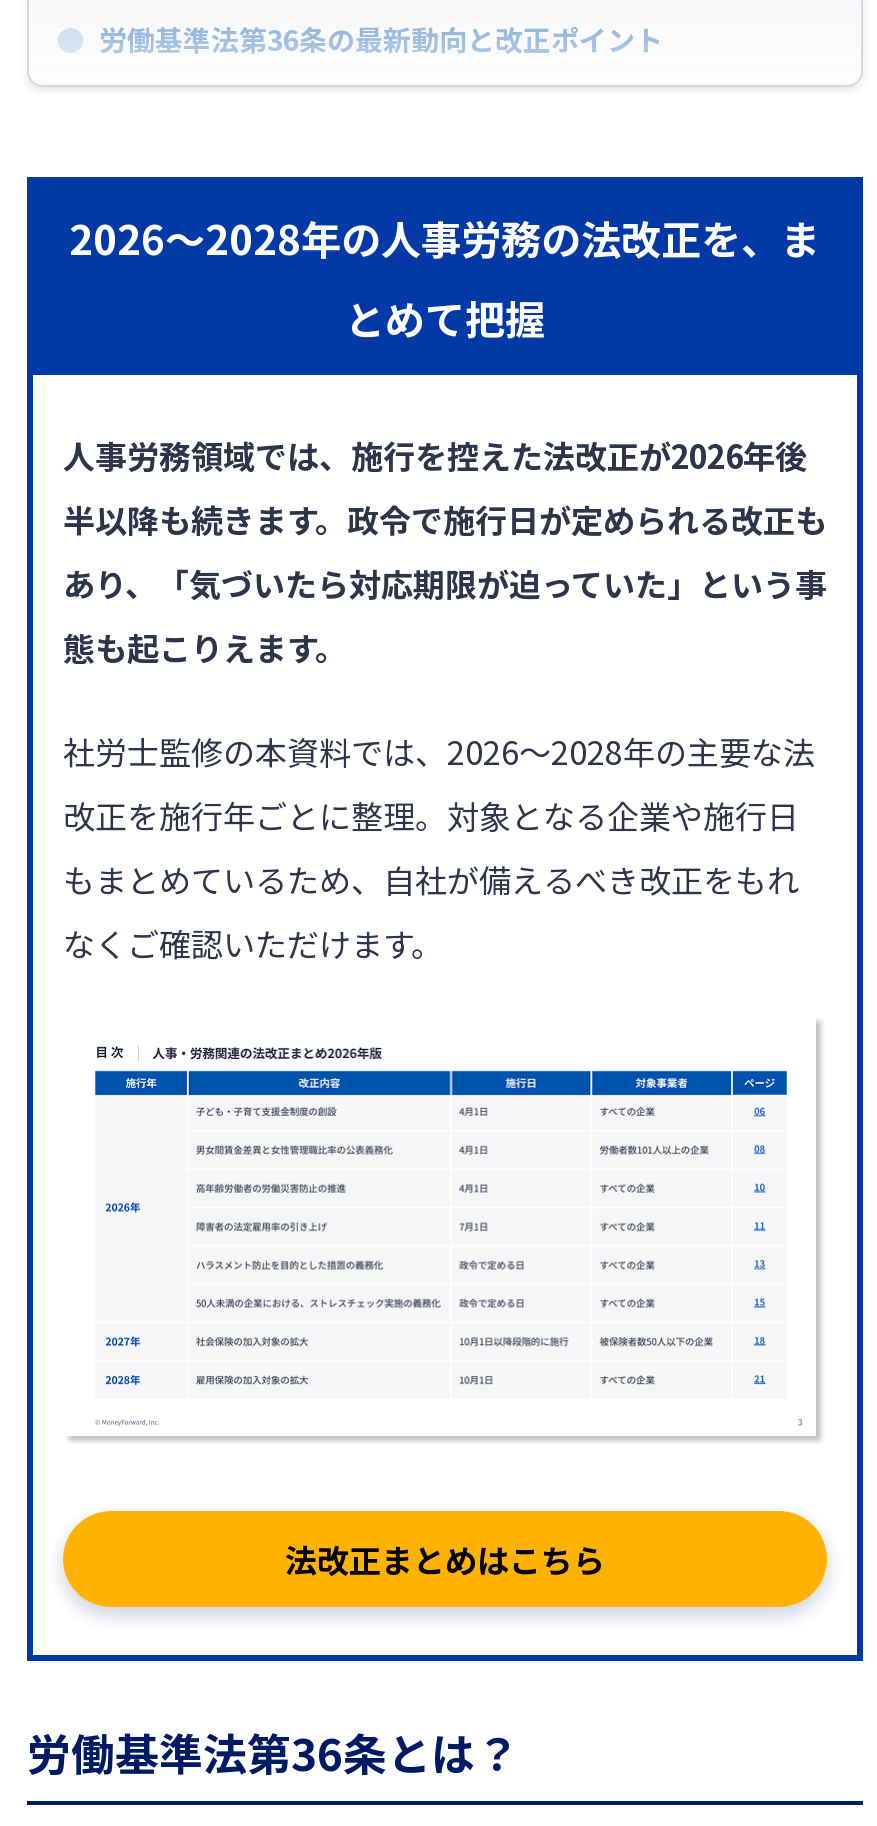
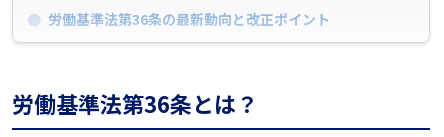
- [image]
- 2026〜2028年の人事労務の法改正を、ま
- とめて把握
- 人事労務領域では、施行を控えた法改正が2026年後
- 半以降も続きます。政令で施行日が定められる改正も
- あり、「気づいたら対応期限が迫っていた」という事
- 態も起こりえます。
- 社労士監修の本資料では、2026〜2028年の主要な法
- 改正を施行年ごとに整理。対象となる企業や施行日
- もまとめているため、自社が備えるべき改正をもれ
- なくご確認いただけます。

- 法改正まとめはこちら
